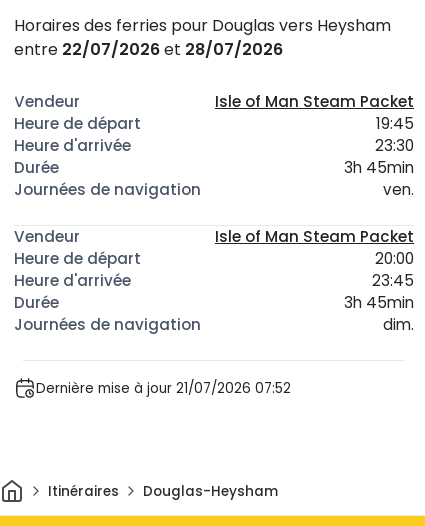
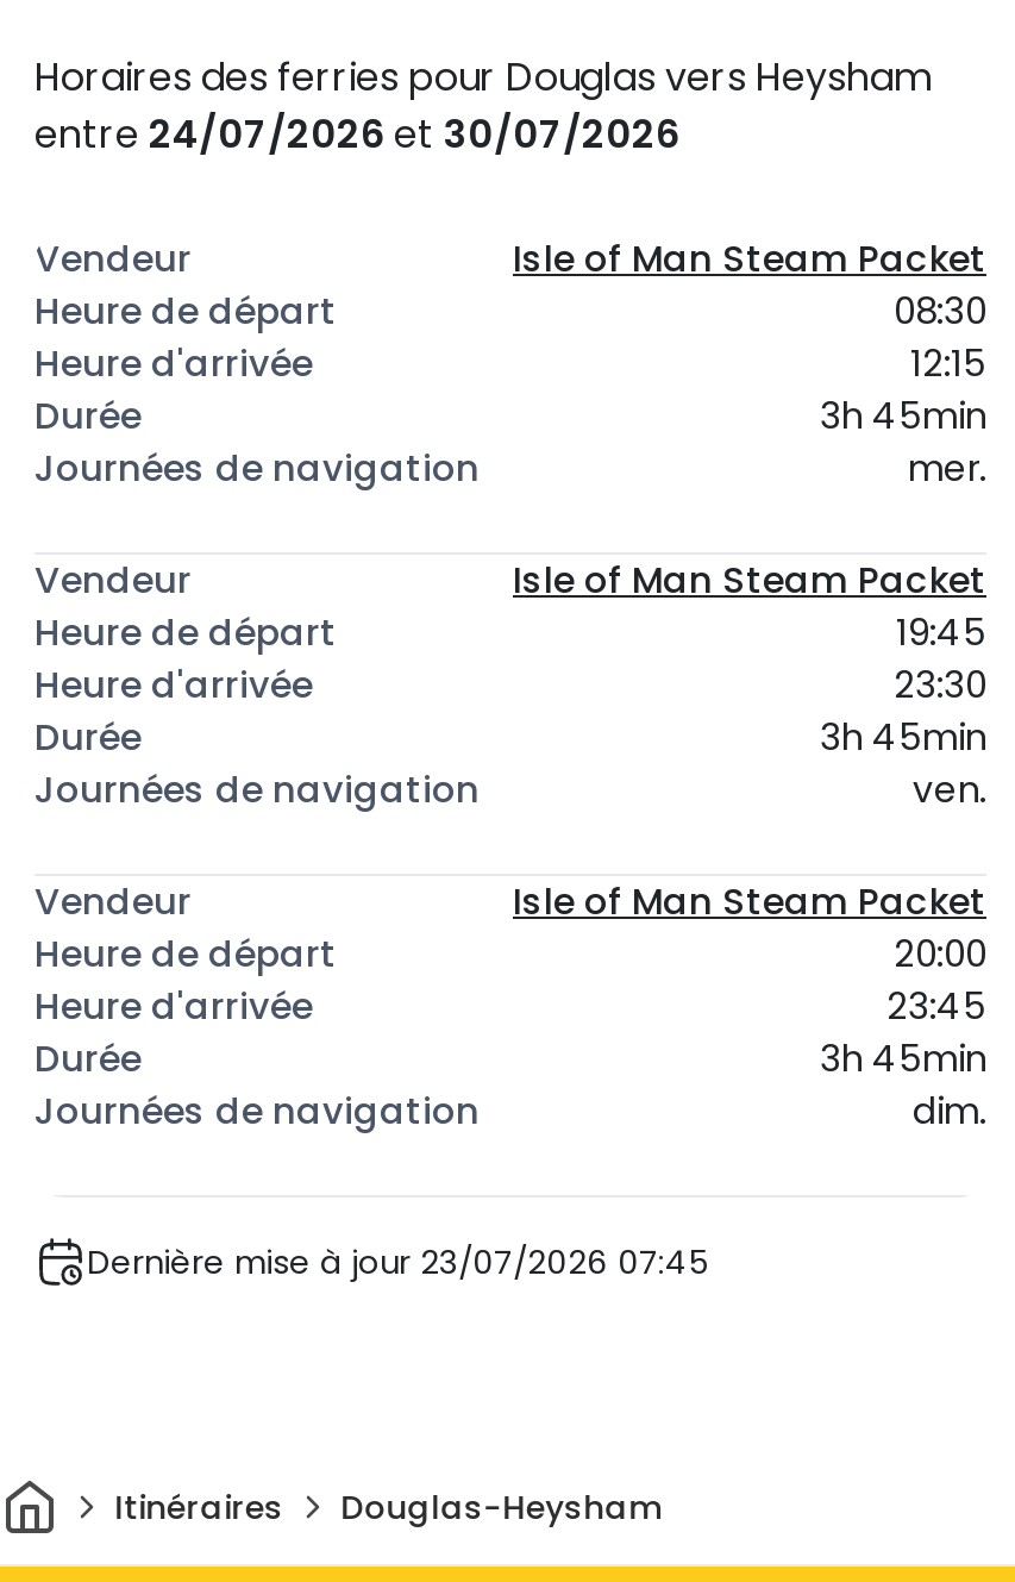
- entre 22/07/2026 et 28/07/2026
+ entre 24/07/2026 et 30/07/2026
+ Isle of Man Steam Packet
+ 08:30
+ 12:15
+ 3h 45min
+ mer.

- Dernière mise à jour 21/07/2026 07:52
+ Dernière mise à jour 23/07/2026 07:45
